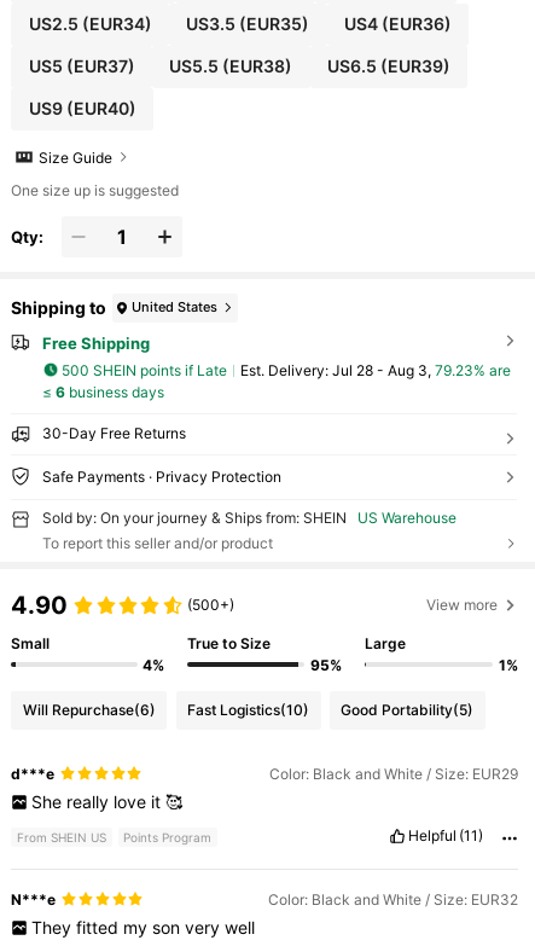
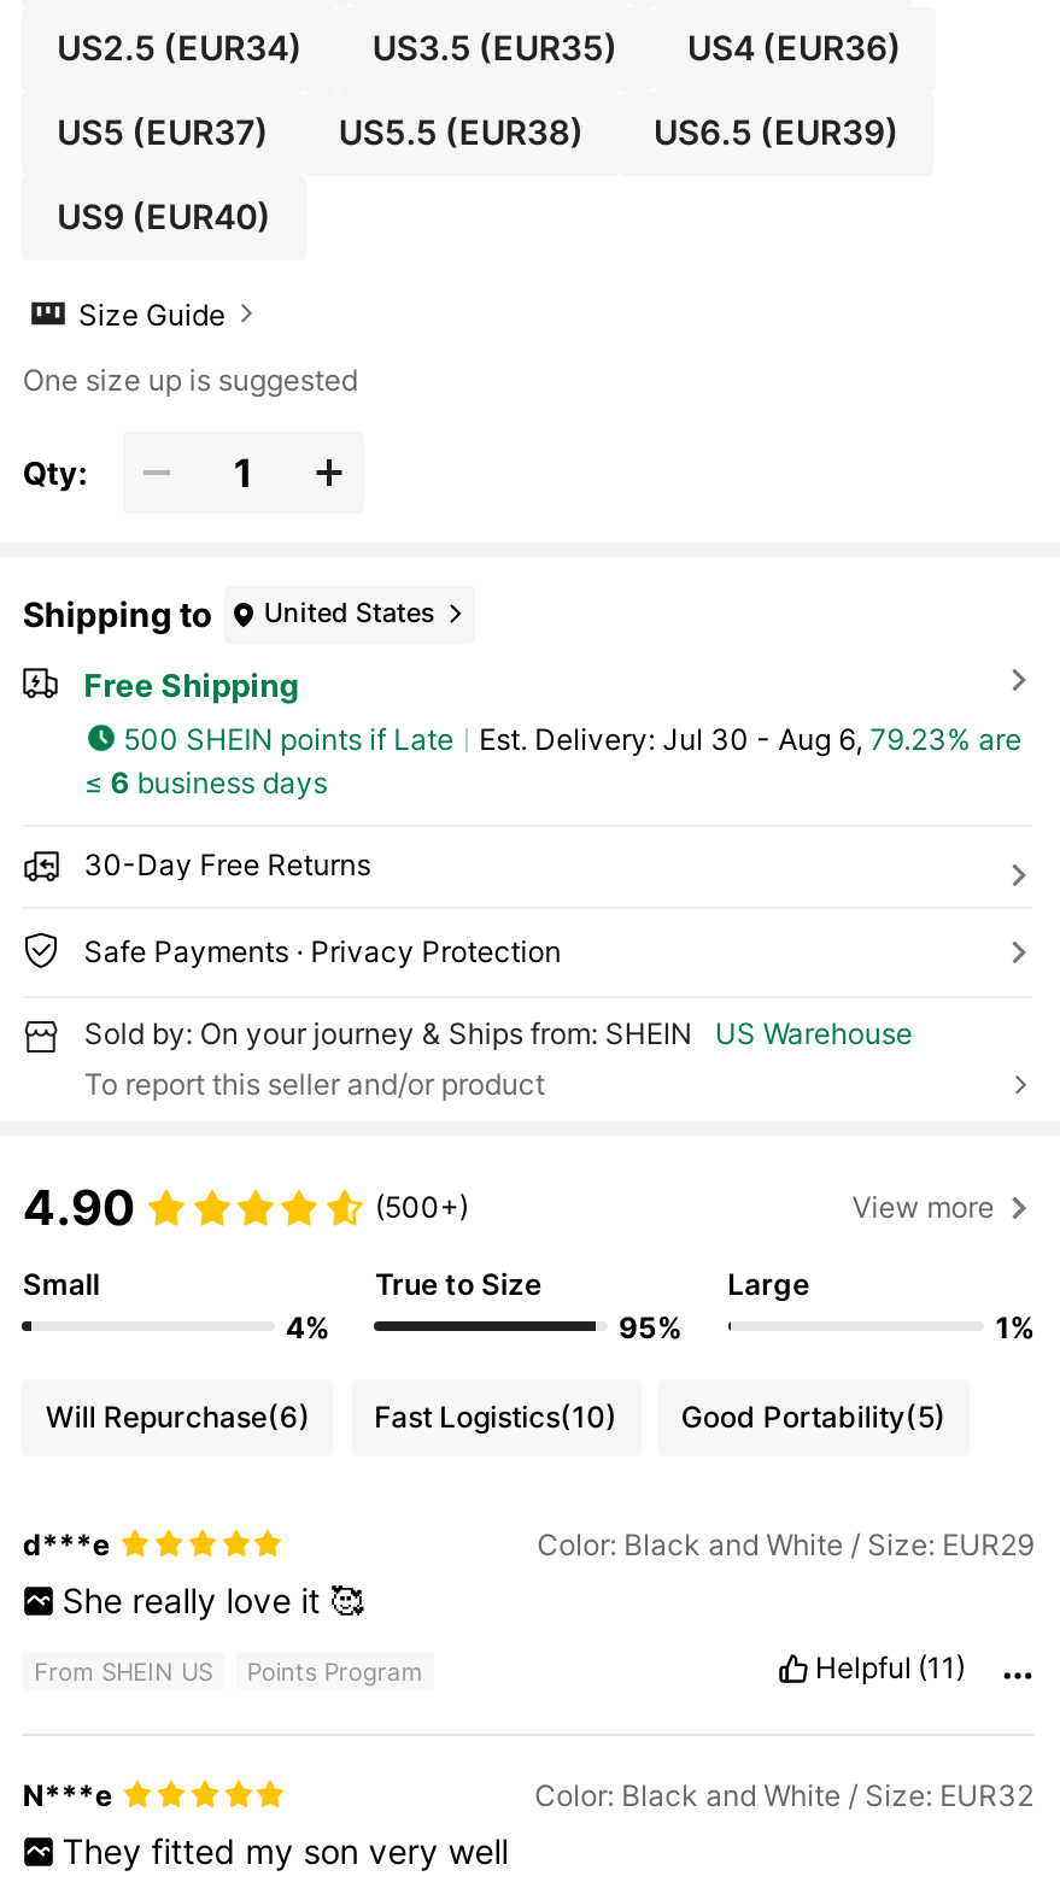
- Est. Delivery: Jul 28 - Aug 3, 79.23% are
+ Est. Delivery: Jul 30 - Aug 6, 79.23% are
